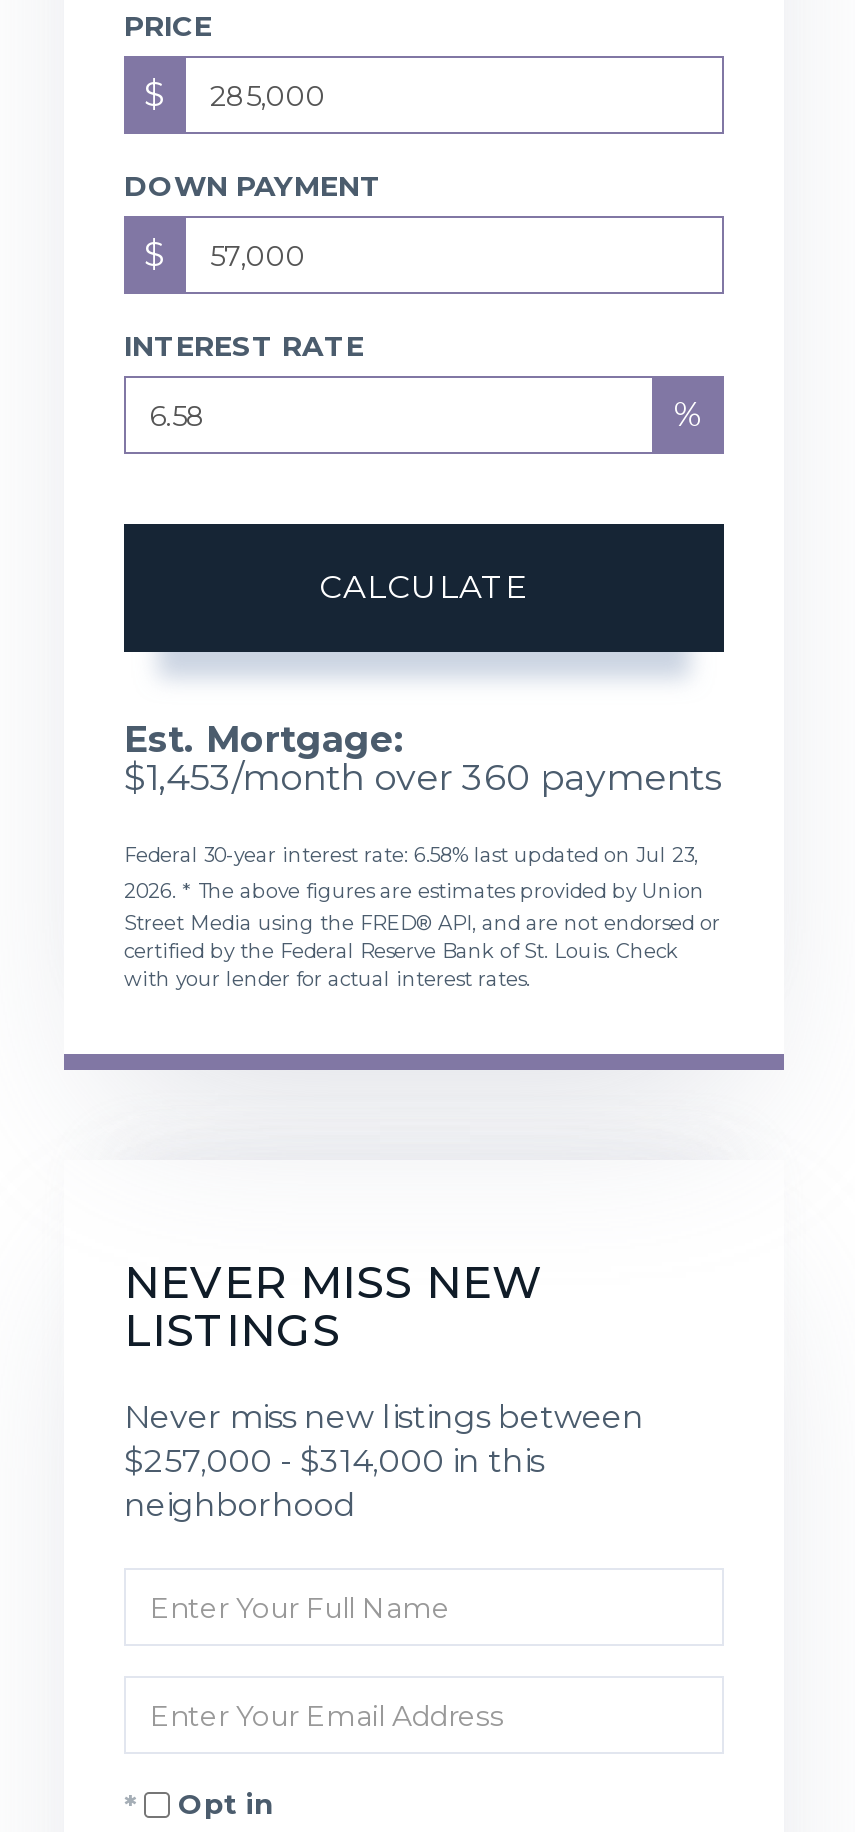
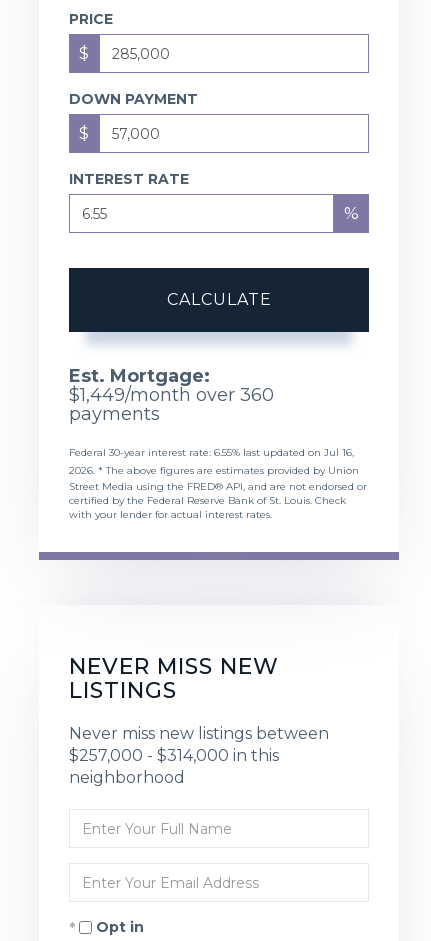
- $1,453/month over 360 payments
+ $1,449/month over 360
+ payments

- Federal 30-year interest rate: 6.58% last updated on Jul 23,
+ Federal 30-year interest rate: 6.55% last updated on Jul 16,
